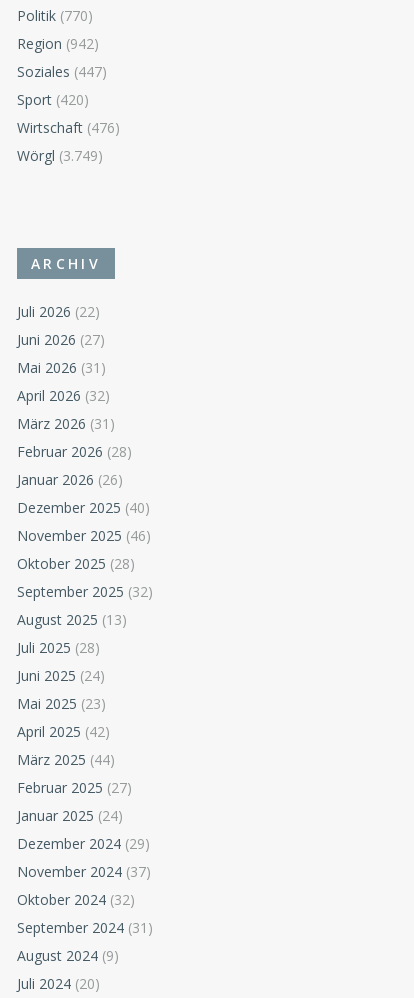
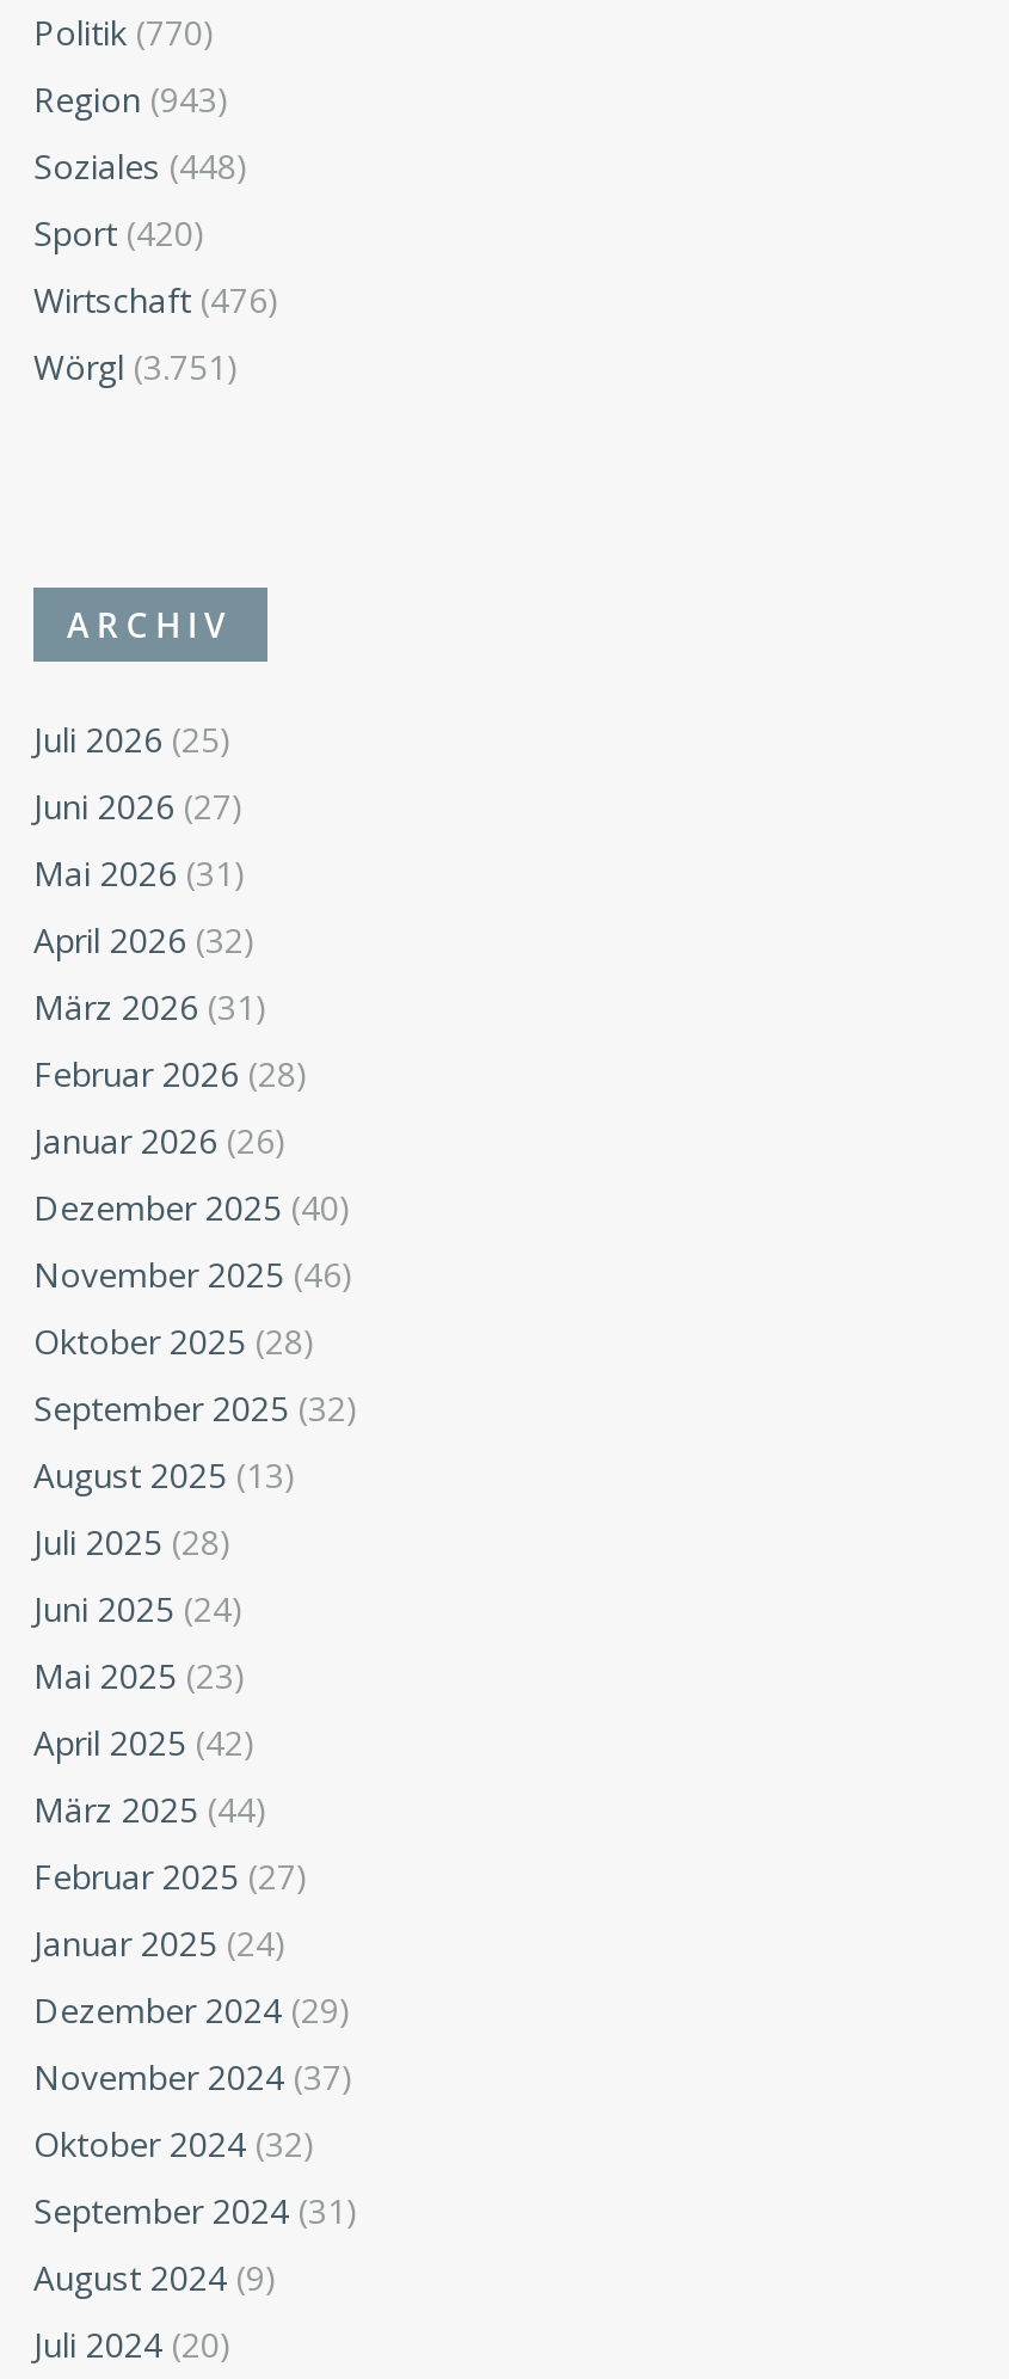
- Region (942)
+ Region (943)

- Soziales (447)
+ Soziales (448)

- Wörgl (3.749)
+ Wörgl (3.751)

- Juli 2026 (22)
+ Juli 2026 (25)
